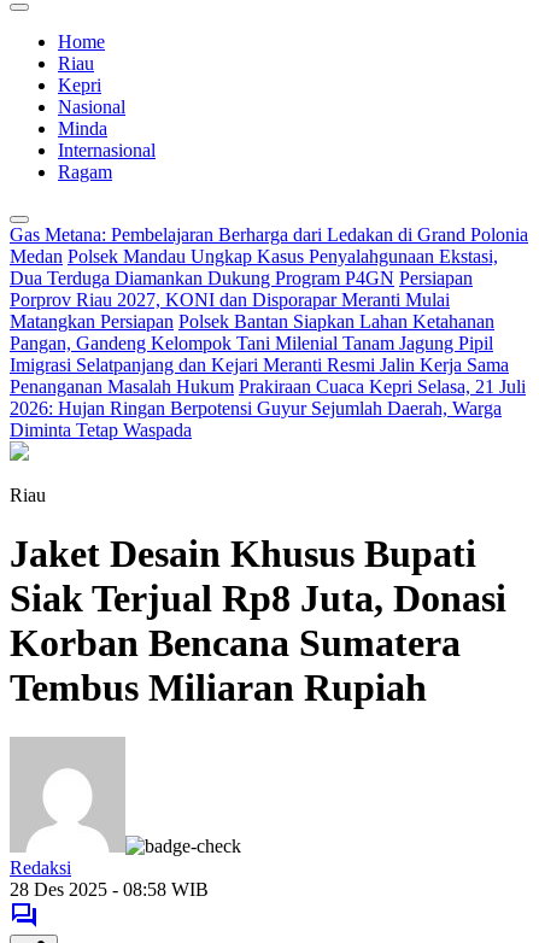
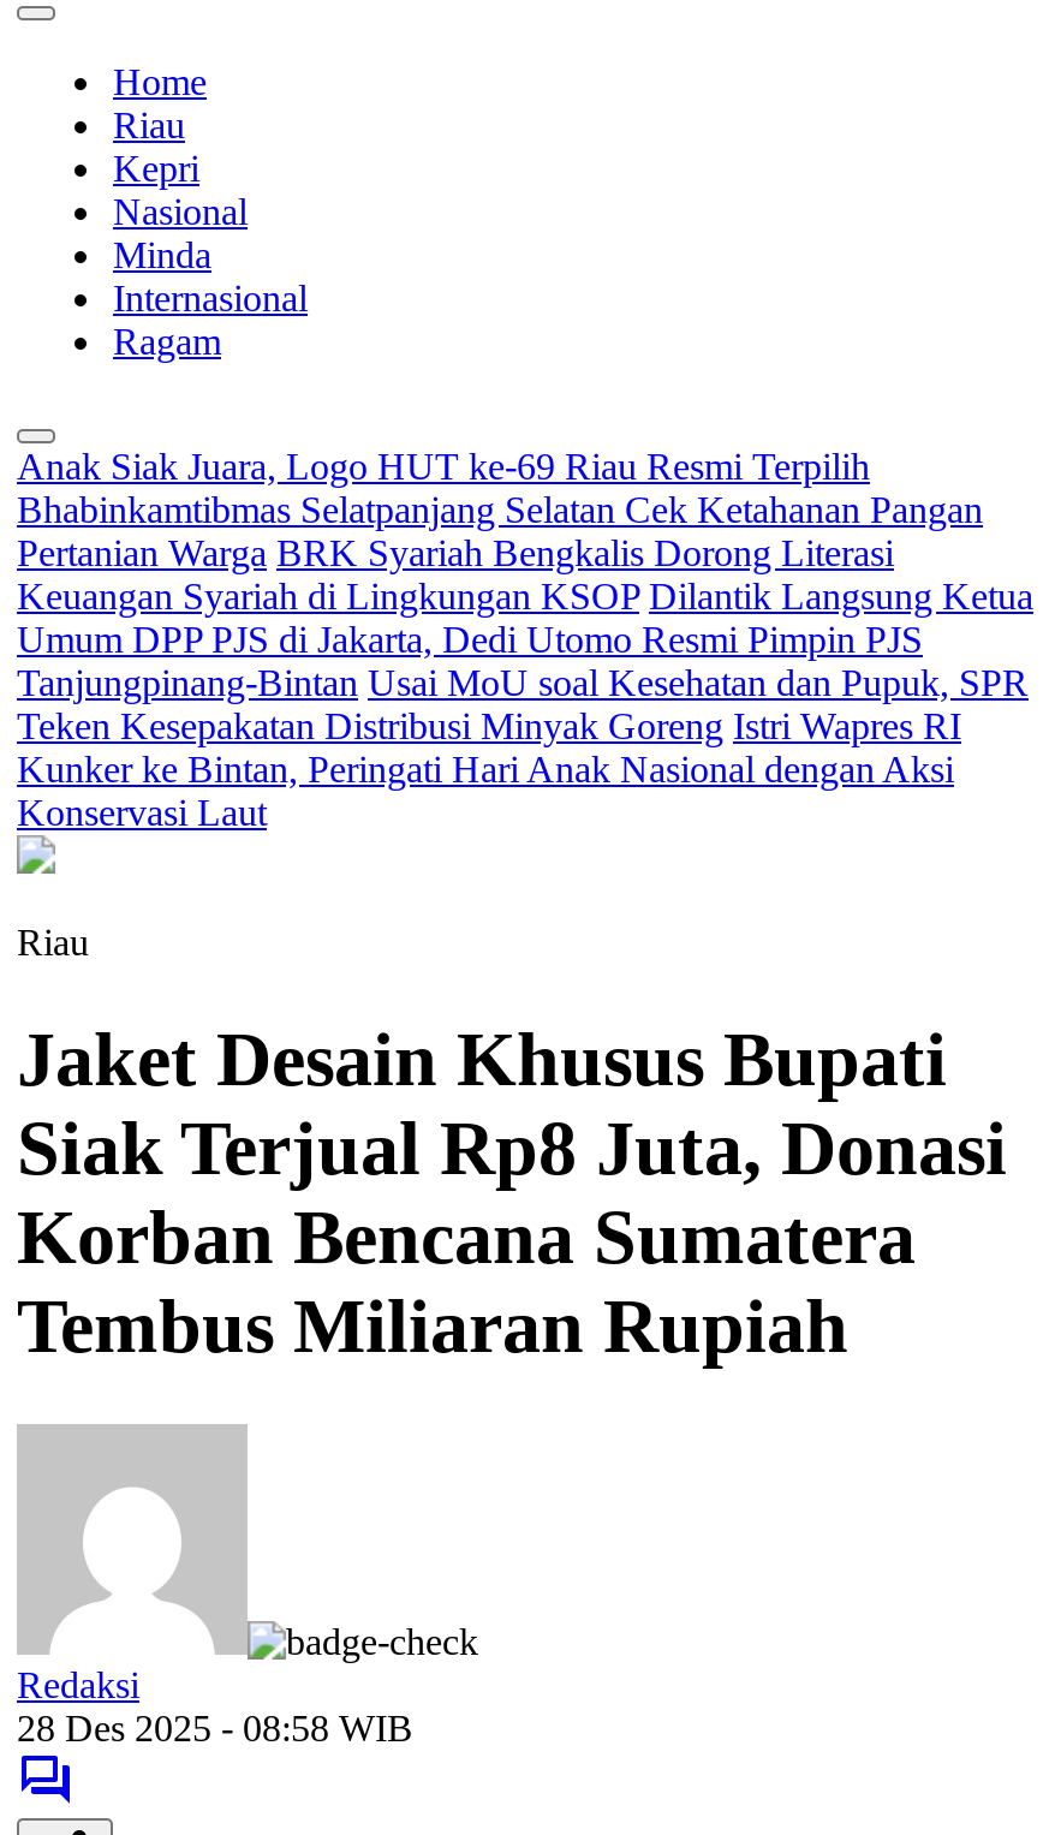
- Gas Metana: Pembelajaran Berharga dari Ledakan di Grand Polonia
- Medan Polsek Mandau Ungkap Kasus Penyalahgunaan Ekstasi,
- Dua Terduga Diamankan Dukung Program P4GN Persiapan
- Porprov Riau 2027, KONI dan Disporapar Meranti Mulai
- Matangkan Persiapan Polsek Bantan Siapkan Lahan Ketahanan
- Pangan, Gandeng Kelompok Tani Milenial Tanam Jagung Pipil
- Imigrasi Selatpanjang dan Kejari Meranti Resmi Jalin Kerja Sama
- Penanganan Masalah Hukum Prakiraan Cuaca Kepri Selasa, 21 Juli
- 2026: Hujan Ringan Berpotensi Guyur Sejumlah Daerah, Warga
- Diminta Tetap Waspada
+ Anak Siak Juara, Logo HUT ke-69 Riau Resmi Terpilih
+ Bhabinkamtibmas Selatpanjang Selatan Cek Ketahanan Pangan
+ Pertanian Warga BRK Syariah Bengkalis Dorong Literasi
+ Keuangan Syariah di Lingkungan KSOP Dilantik Langsung Ketua
+ Umum DPP PJS di Jakarta, Dedi Utomo Resmi Pimpin PJS
+ Tanjungpinang-Bintan Usai MoU soal Kesehatan dan Pupuk, SPR
+ Teken Kesepakatan Distribusi Minyak Goreng Istri Wapres RI
+ Kunker ke Bintan, Peringati Hari Anak Nasional dengan Aksi
+ Konservasi Laut
